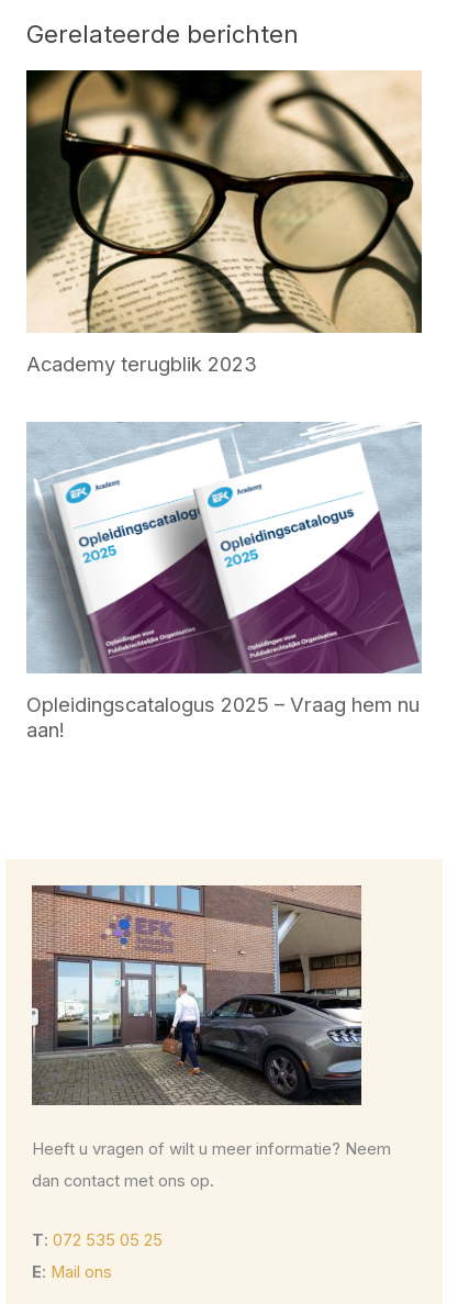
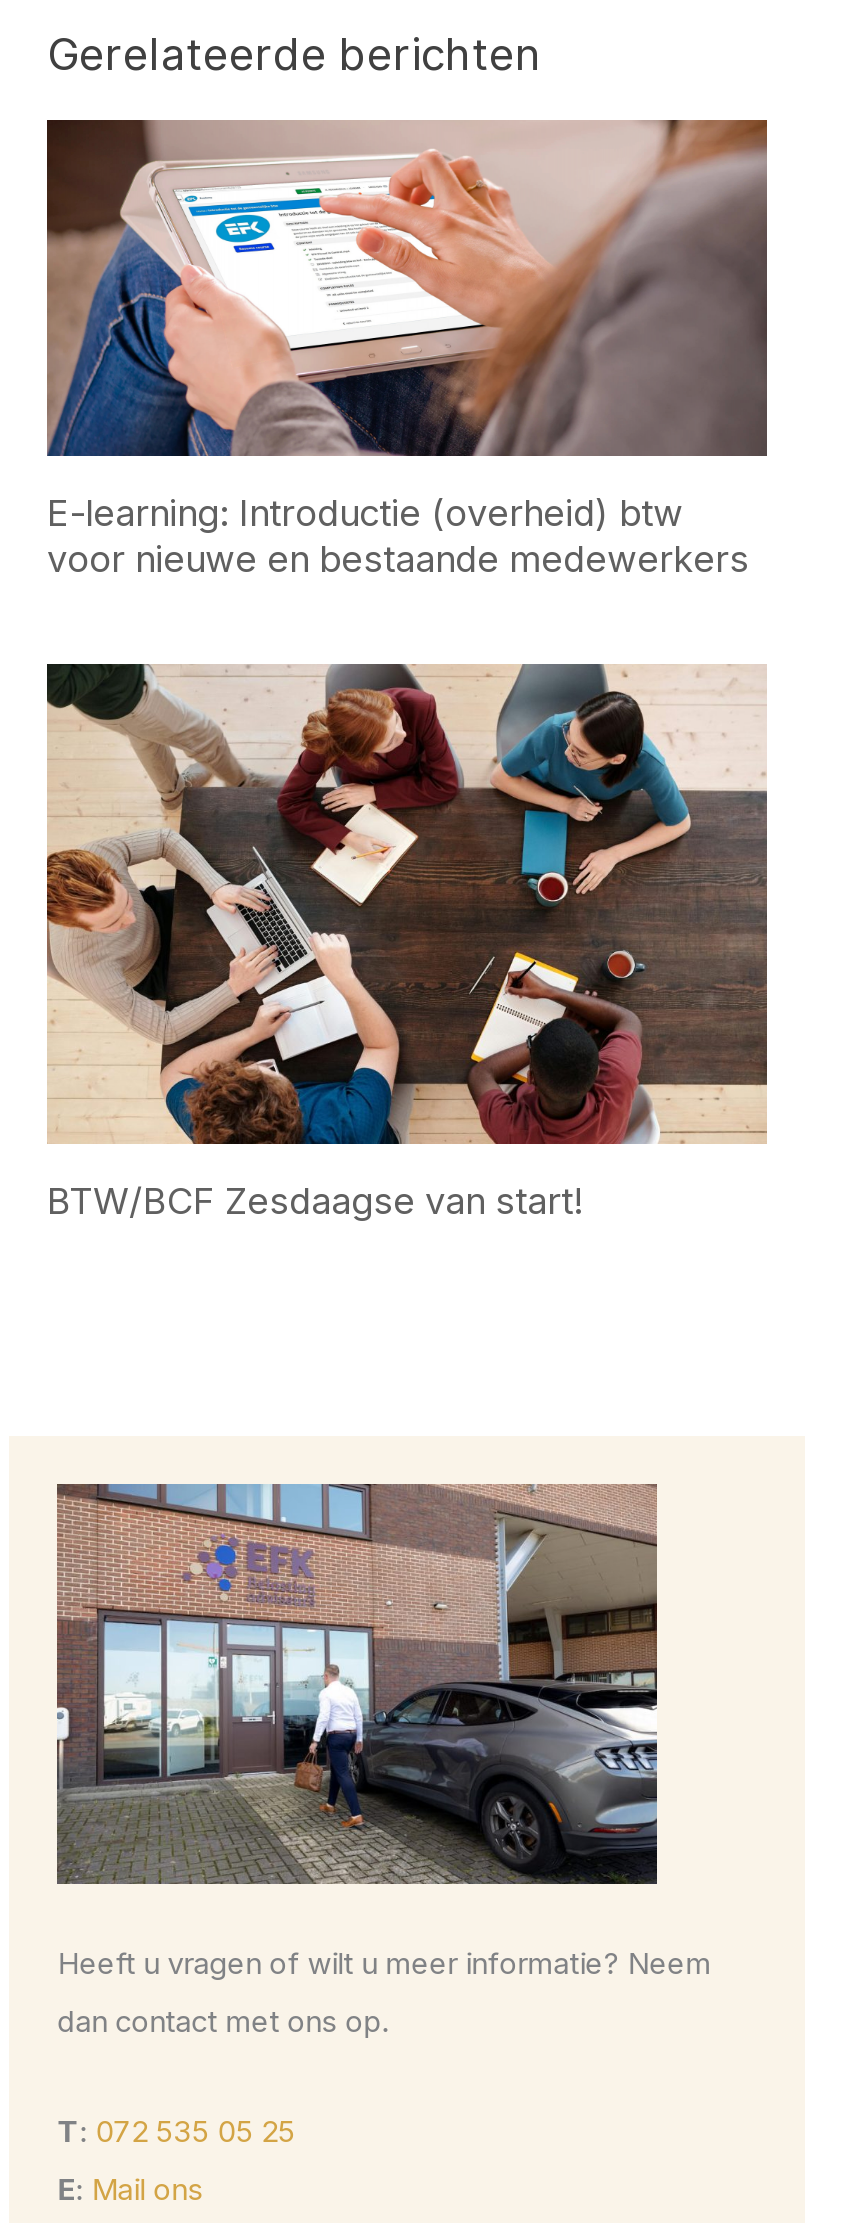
- [image]
+ [image]

- Academy terugblik 2023
+ E-learning: Introductie (overheid) btw
+ voor nieuwe en bestaande medewerkers

- [image]
- Opleidingscatalogus 2025 – Vraag hem nu
- aan!
+ [image]
+ BTW/BCF Zesdaagse van start!
